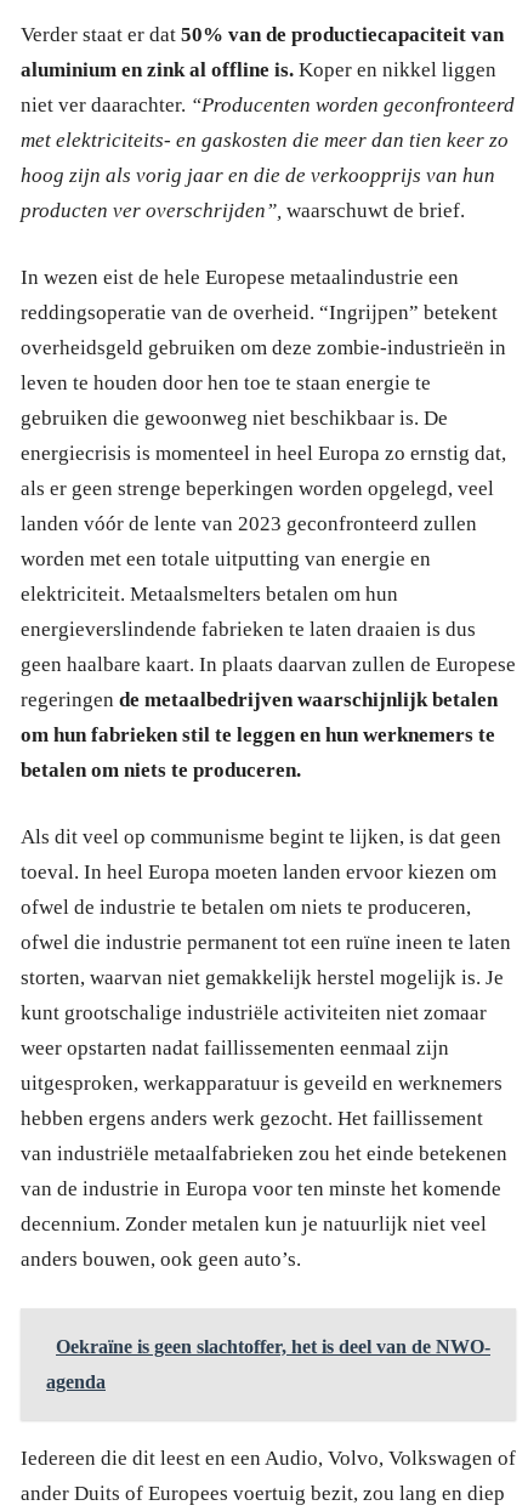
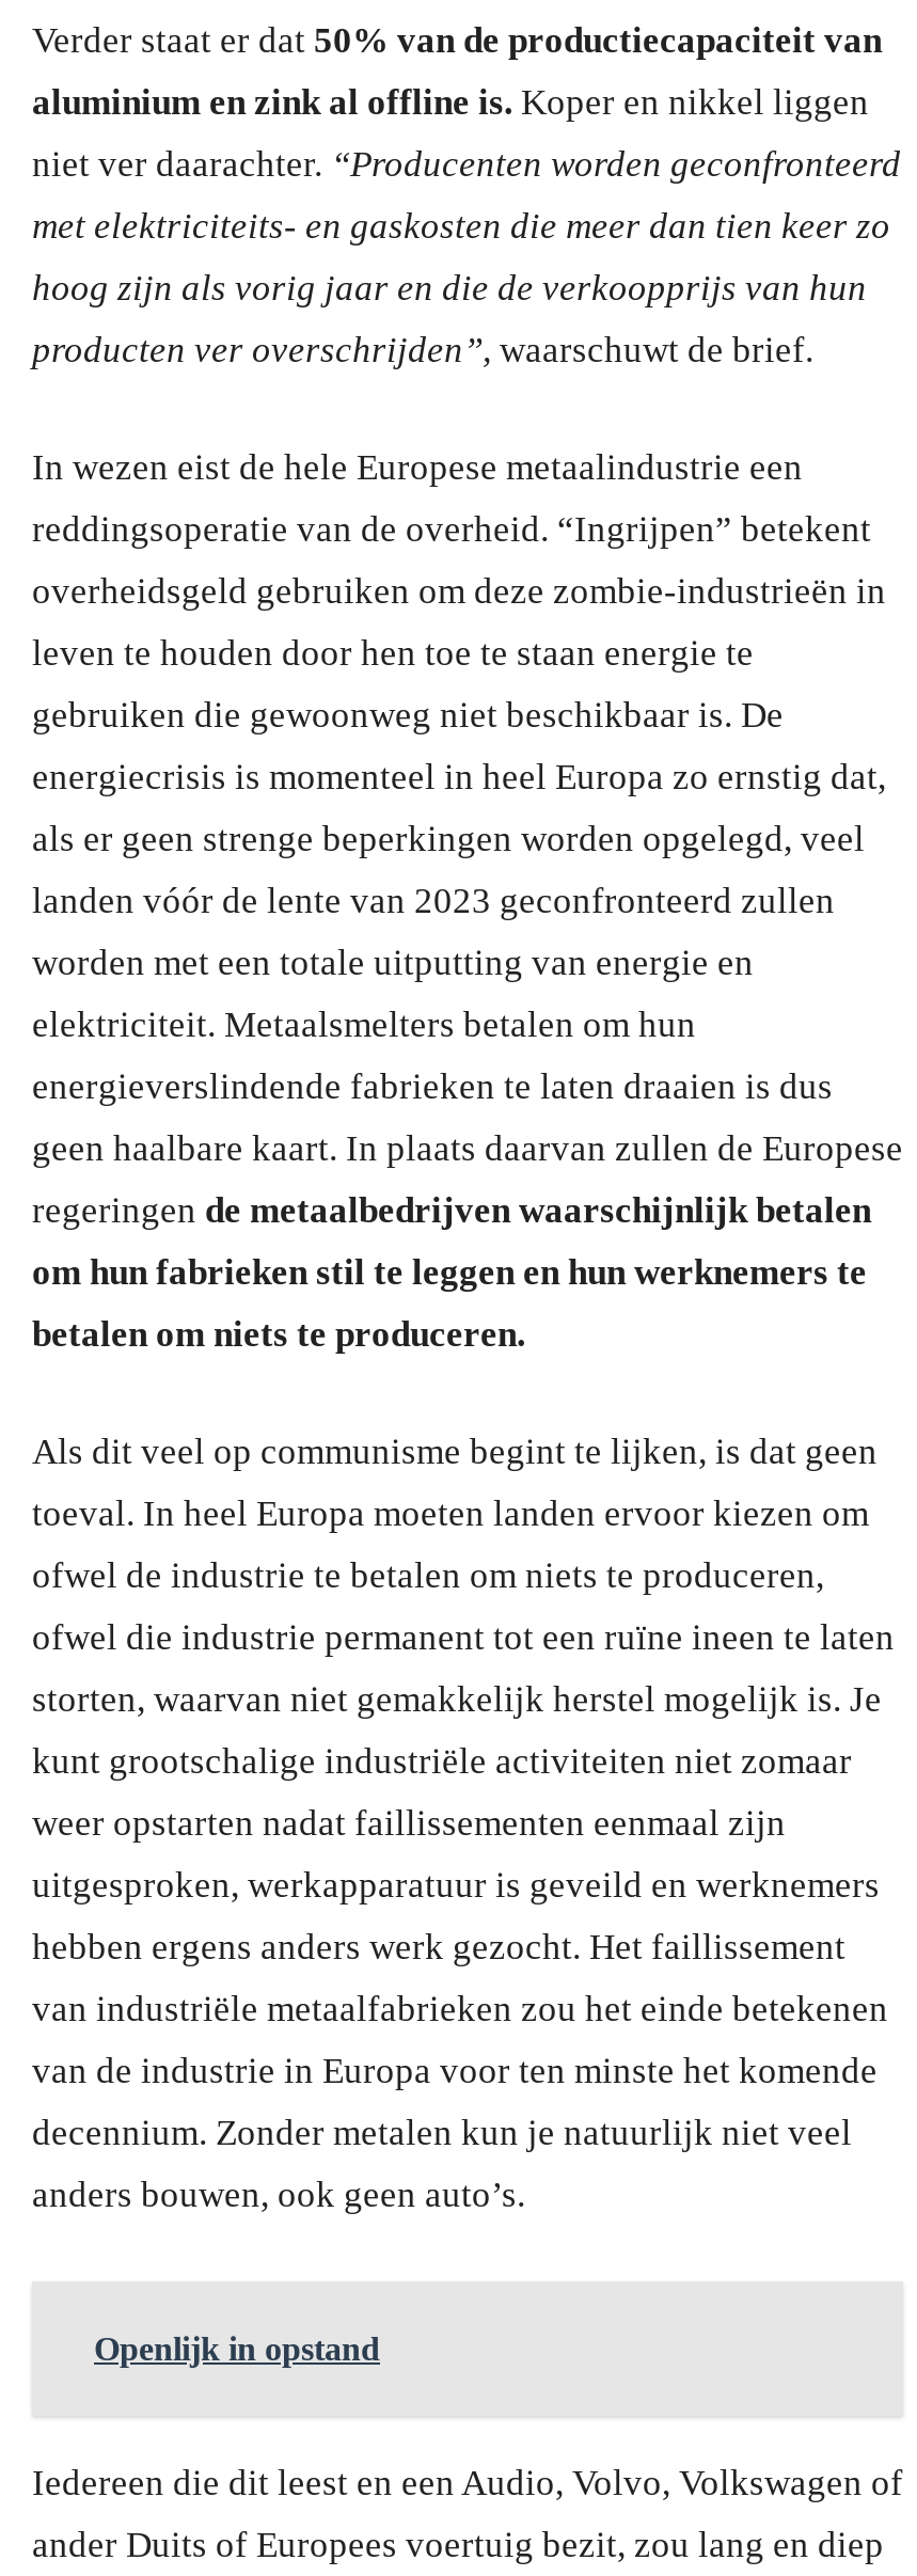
- Oekraïne is geen slachtoffer, het is deel van de NWO-
- agenda
+ Openlijk in opstand
